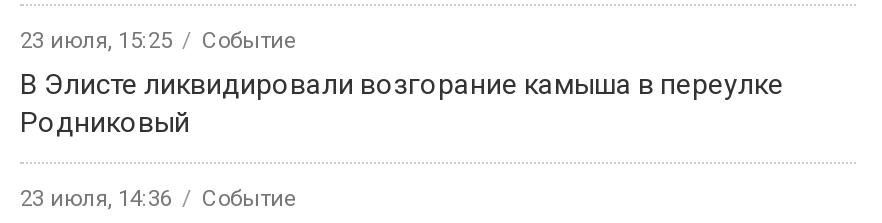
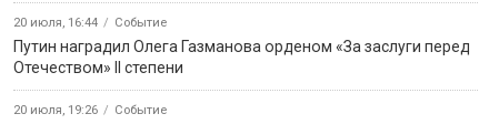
- 23 июля, 15:25 Событие
+ 20 июля, 16:44 Событие

- В Элисте ликвидировали возгорание камыша в переулке
- Родниковый
+ Путин наградил Олега Газманова орденом «За заслуги перед
+ Отечеством» II степени

- 23 июля, 14:36 Событие
+ 20 июля, 19:26 Событие
